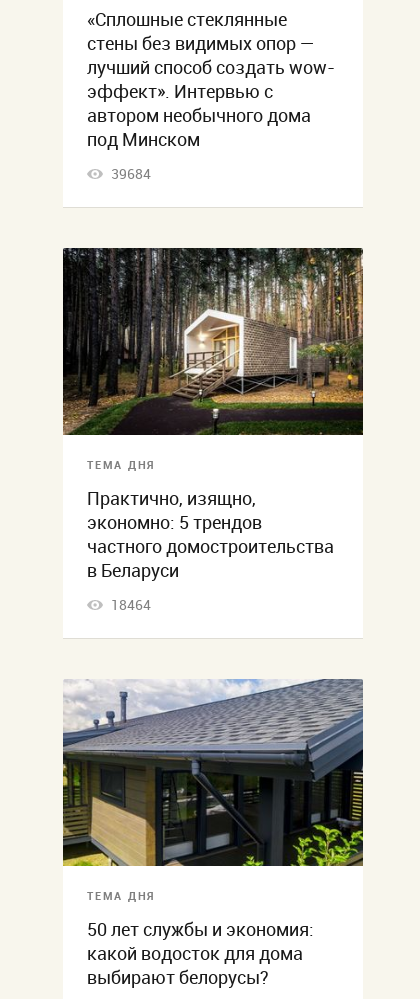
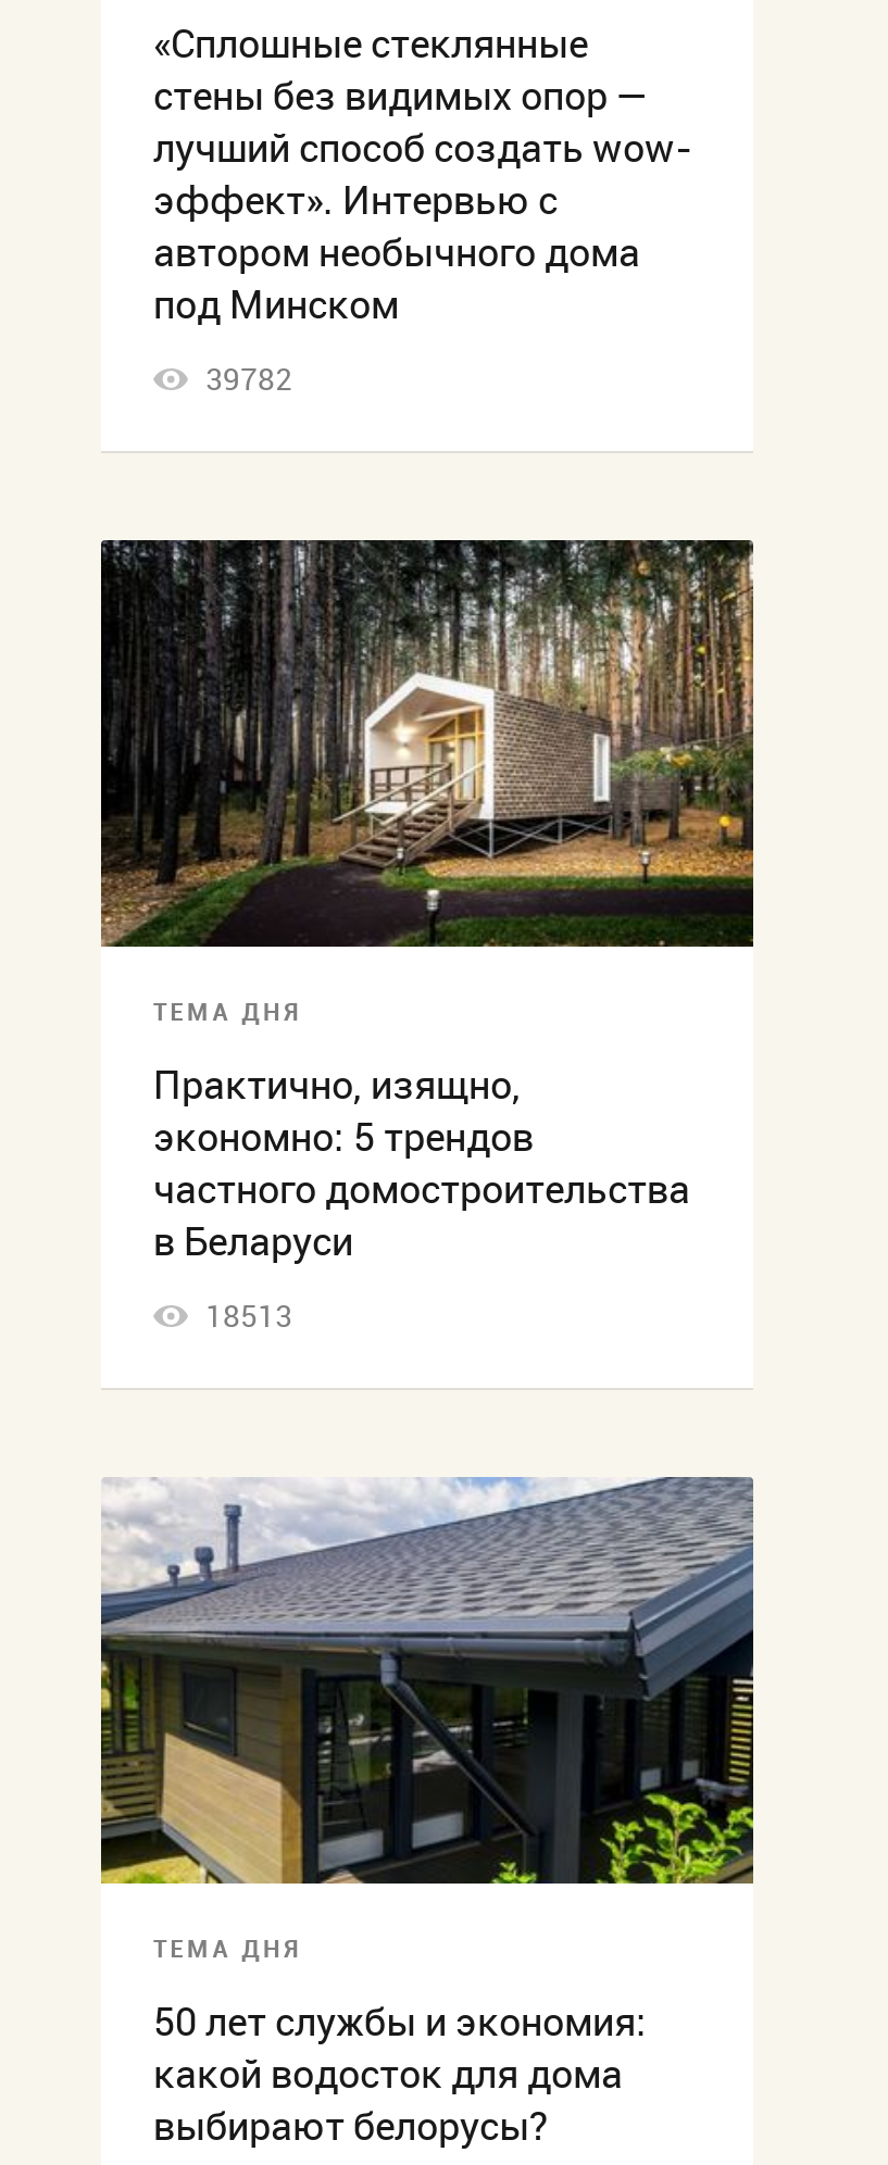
- 39684
+ 39782

- 18464
+ 18513
